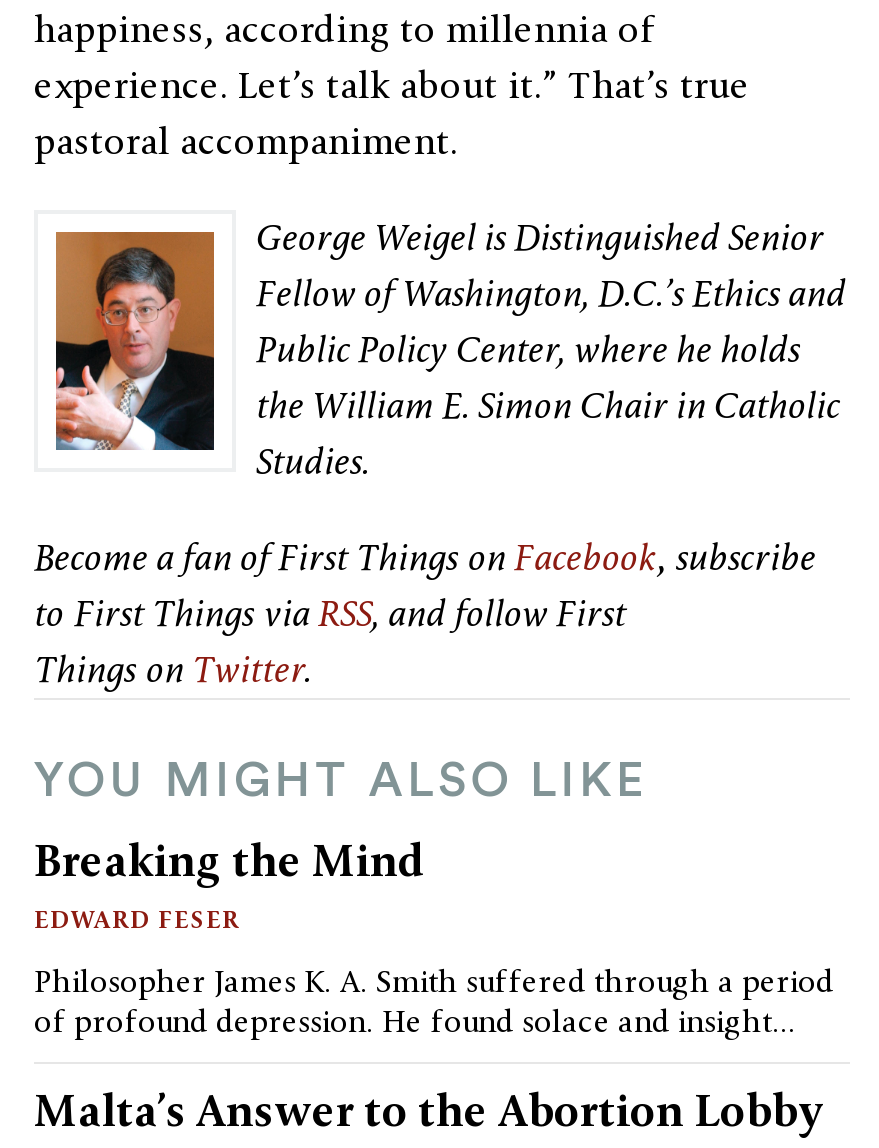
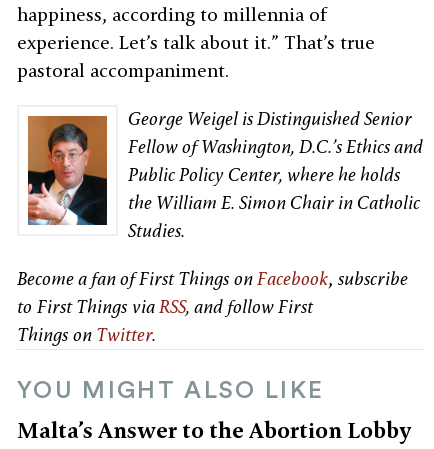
- Breaking the Mind
- EDWARD FESER
- Philosopher James K. A. Smith suffered through a period
- of profound depression. He found solace and insight…
